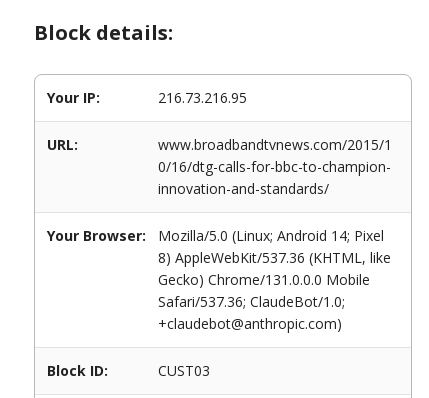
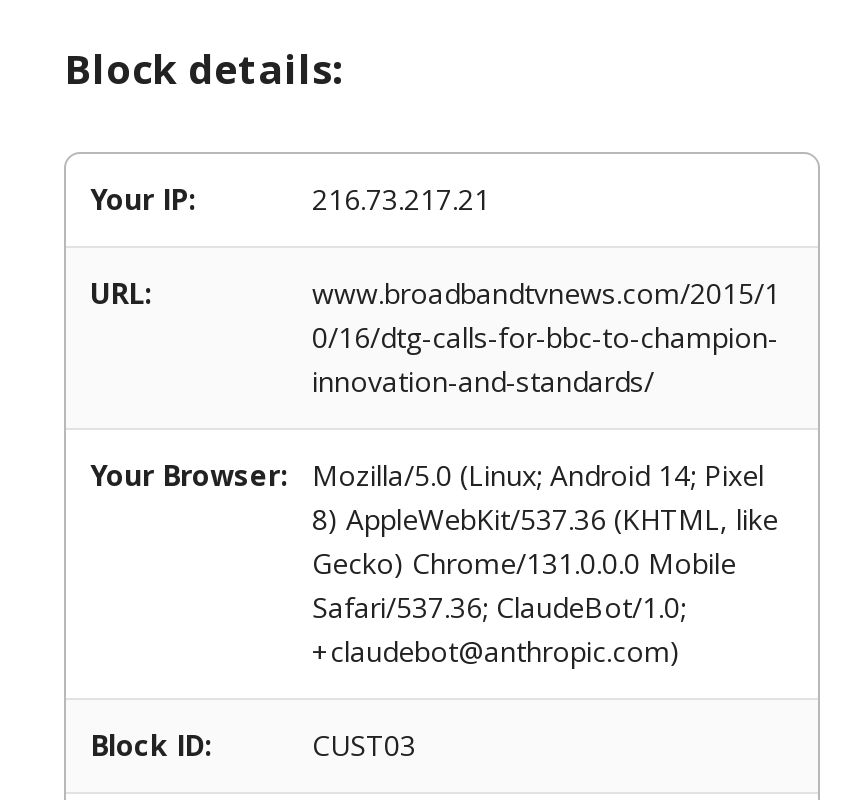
- 216.73.216.95
+ 216.73.217.21
